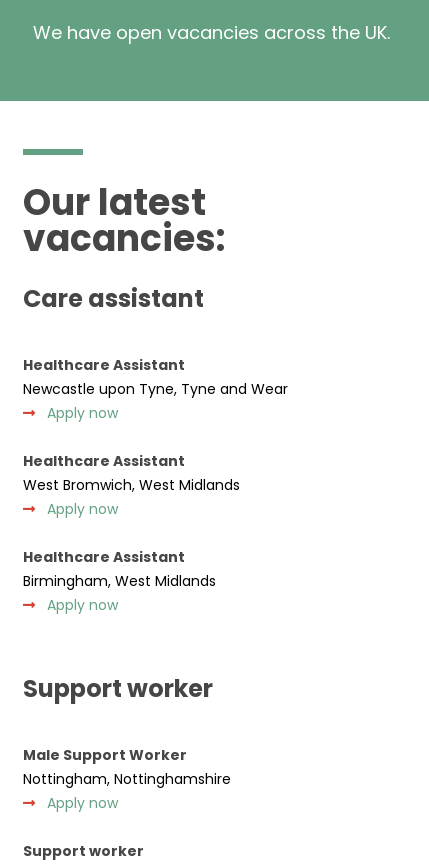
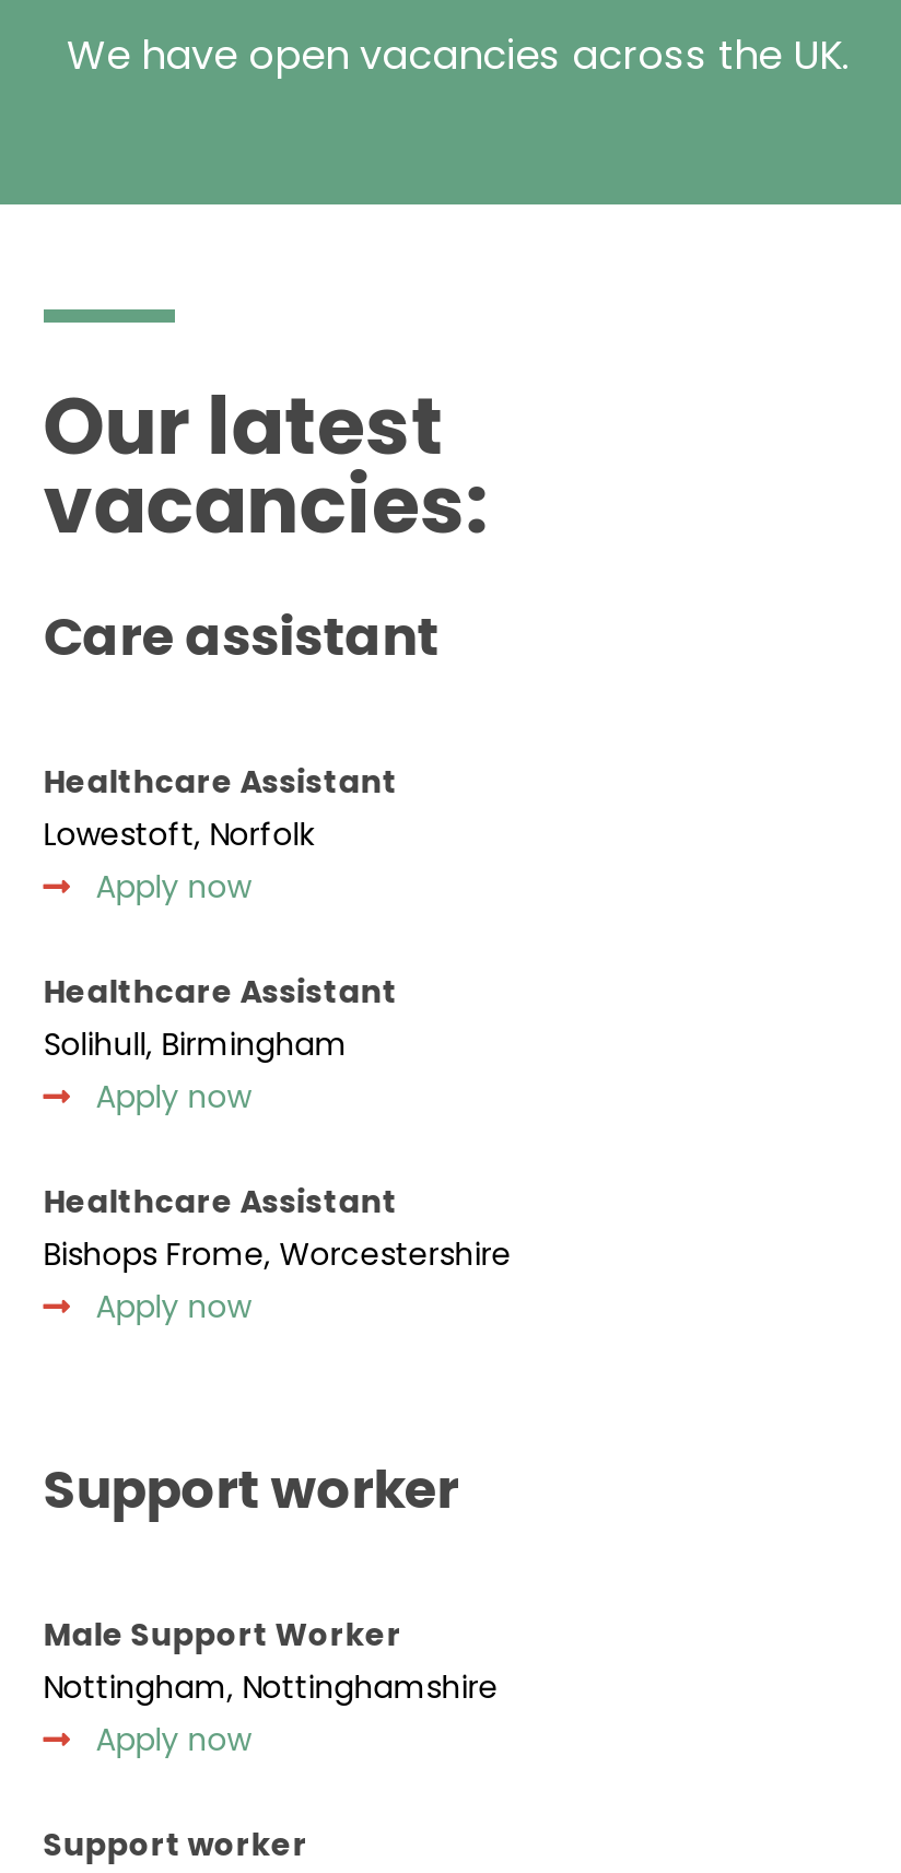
- Newcastle upon Tyne, Tyne and Wear
+ Lowestoft, Norfolk

- West Bromwich, West Midlands
+ Solihull, Birmingham

- Birmingham, West Midlands
+ Bishops Frome, Worcestershire
